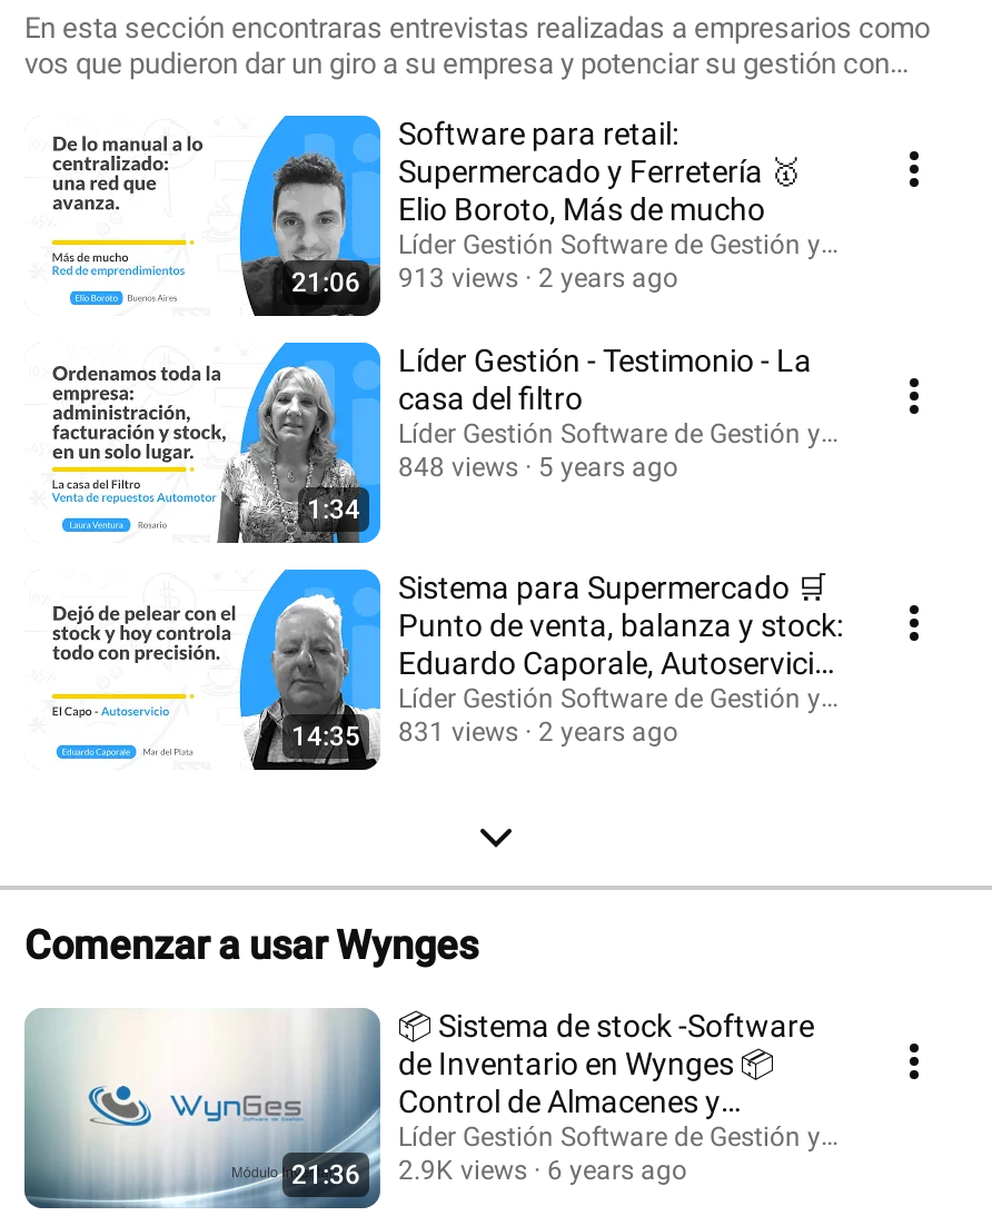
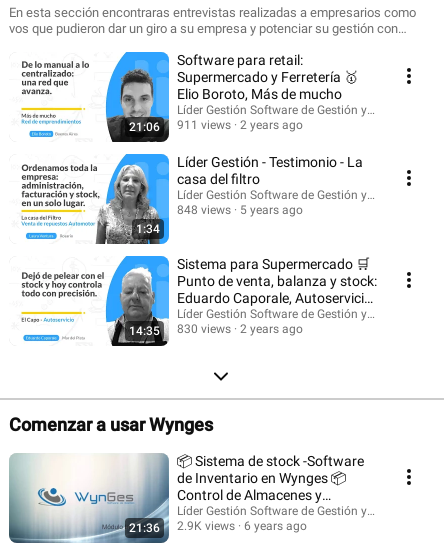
- 21:06 913 views 2 years ago
+ 21:06 911 views 2 years ago

- 14:35 831 views 2 years ago
+ 14:35 830 views 2 years ago
